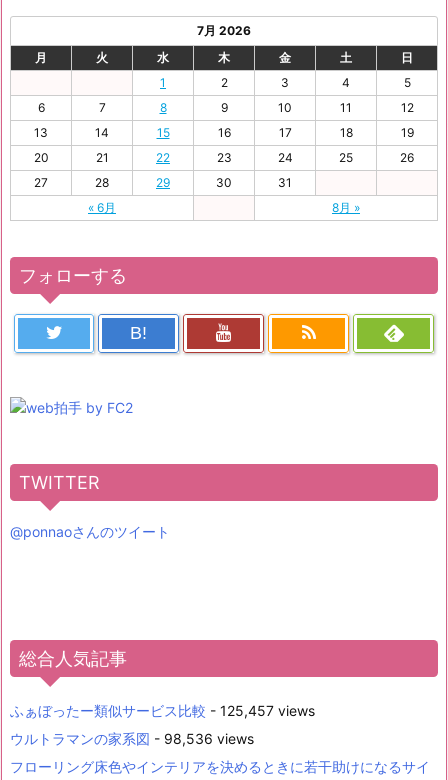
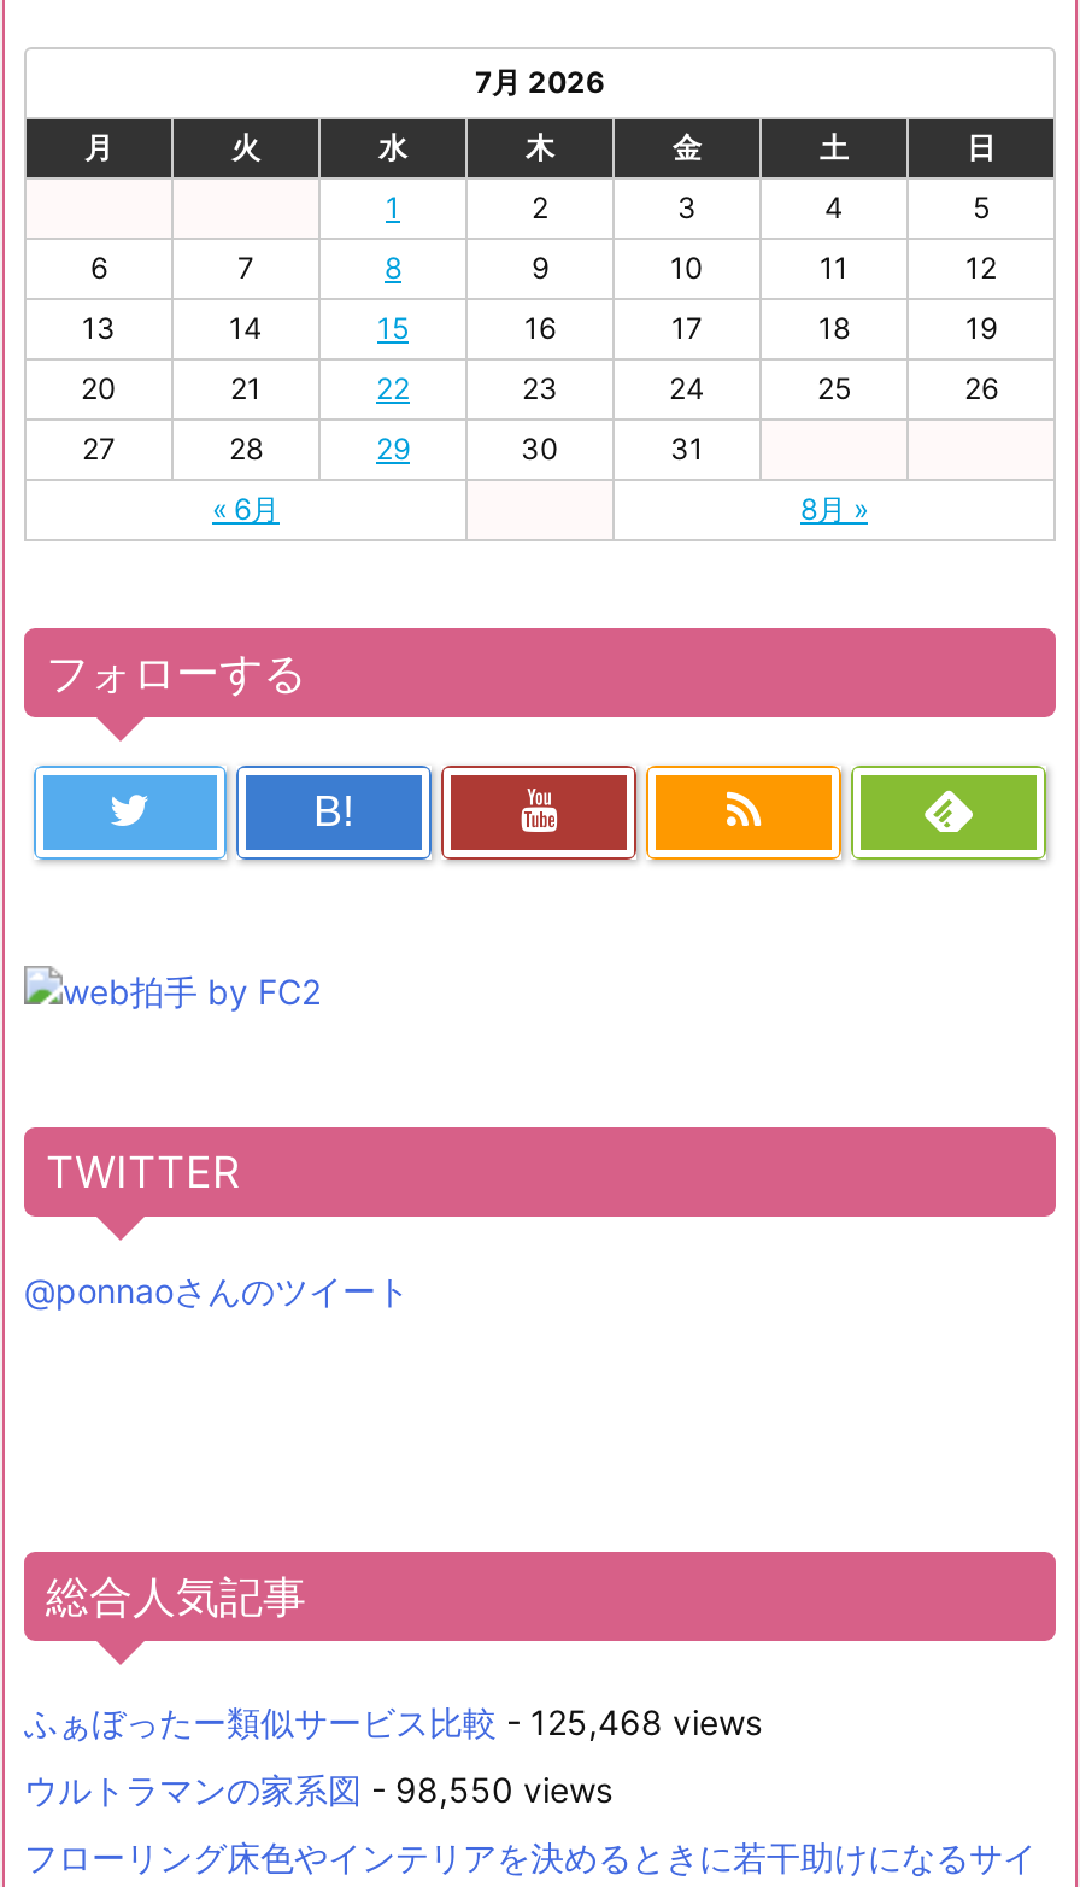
- ふぁぼったー類似サービス比較- 125,457 views
+ ふぁぼったー類似サービス比較- 125,468 views

- ウルトラマンの家系図- 98,536 views
+ ウルトラマンの家系図- 98,550 views
